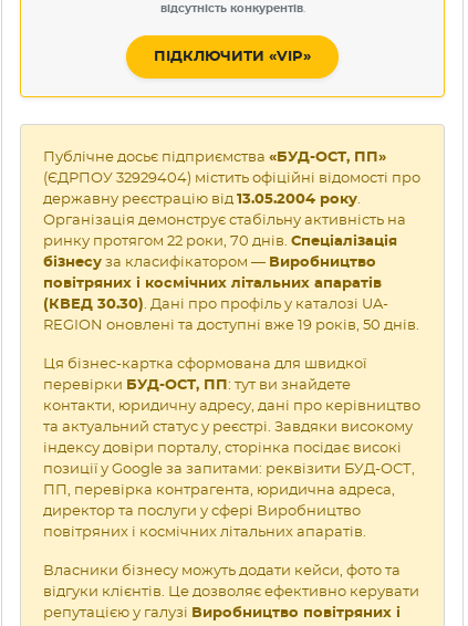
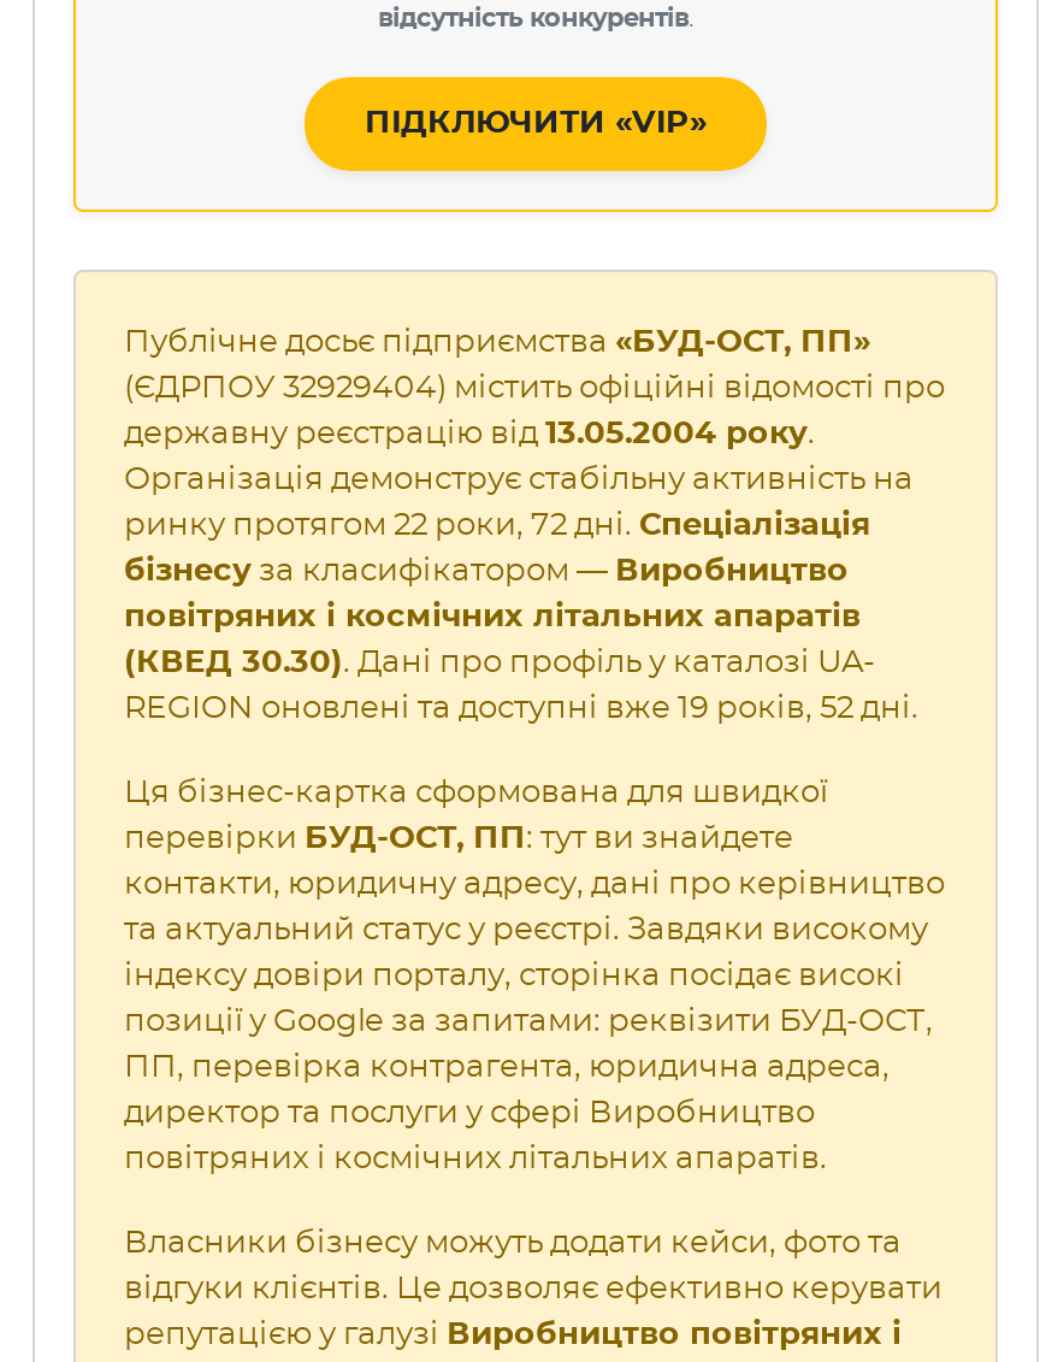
- ринку протягом 22 роки, 70 днів. Спеціалізація
+ ринку протягом 22 роки, 72 дні. Спеціалізація

- REGION оновлені та доступні вже 19 років, 50 днів.
+ REGION оновлені та доступні вже 19 років, 52 дні.
